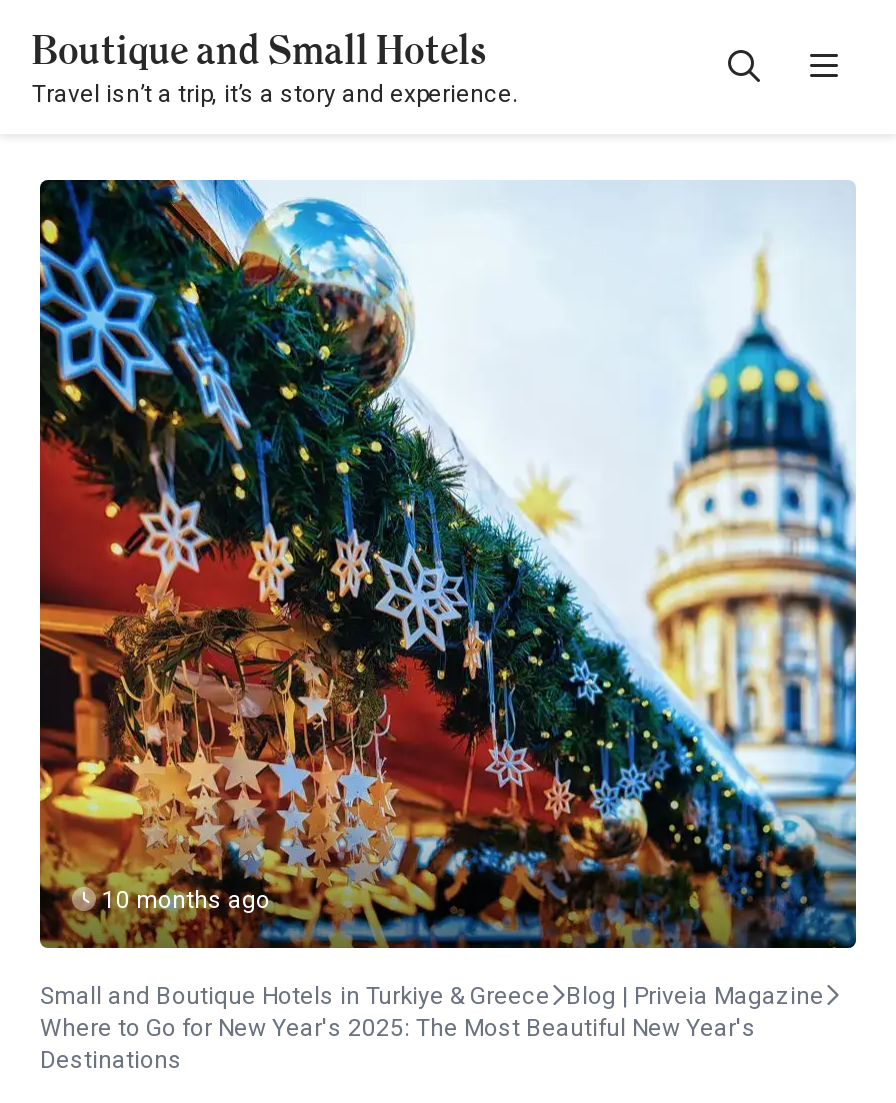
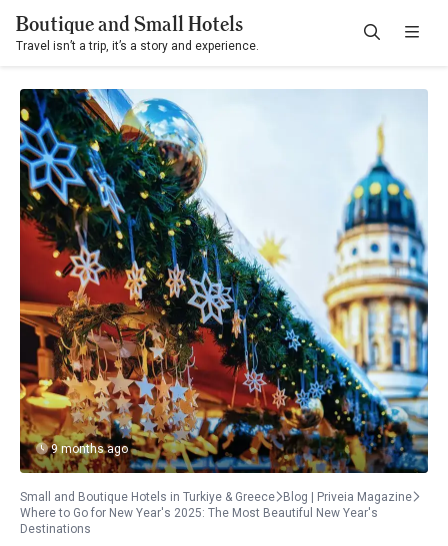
- 10 months ago
+ 9 months ago
